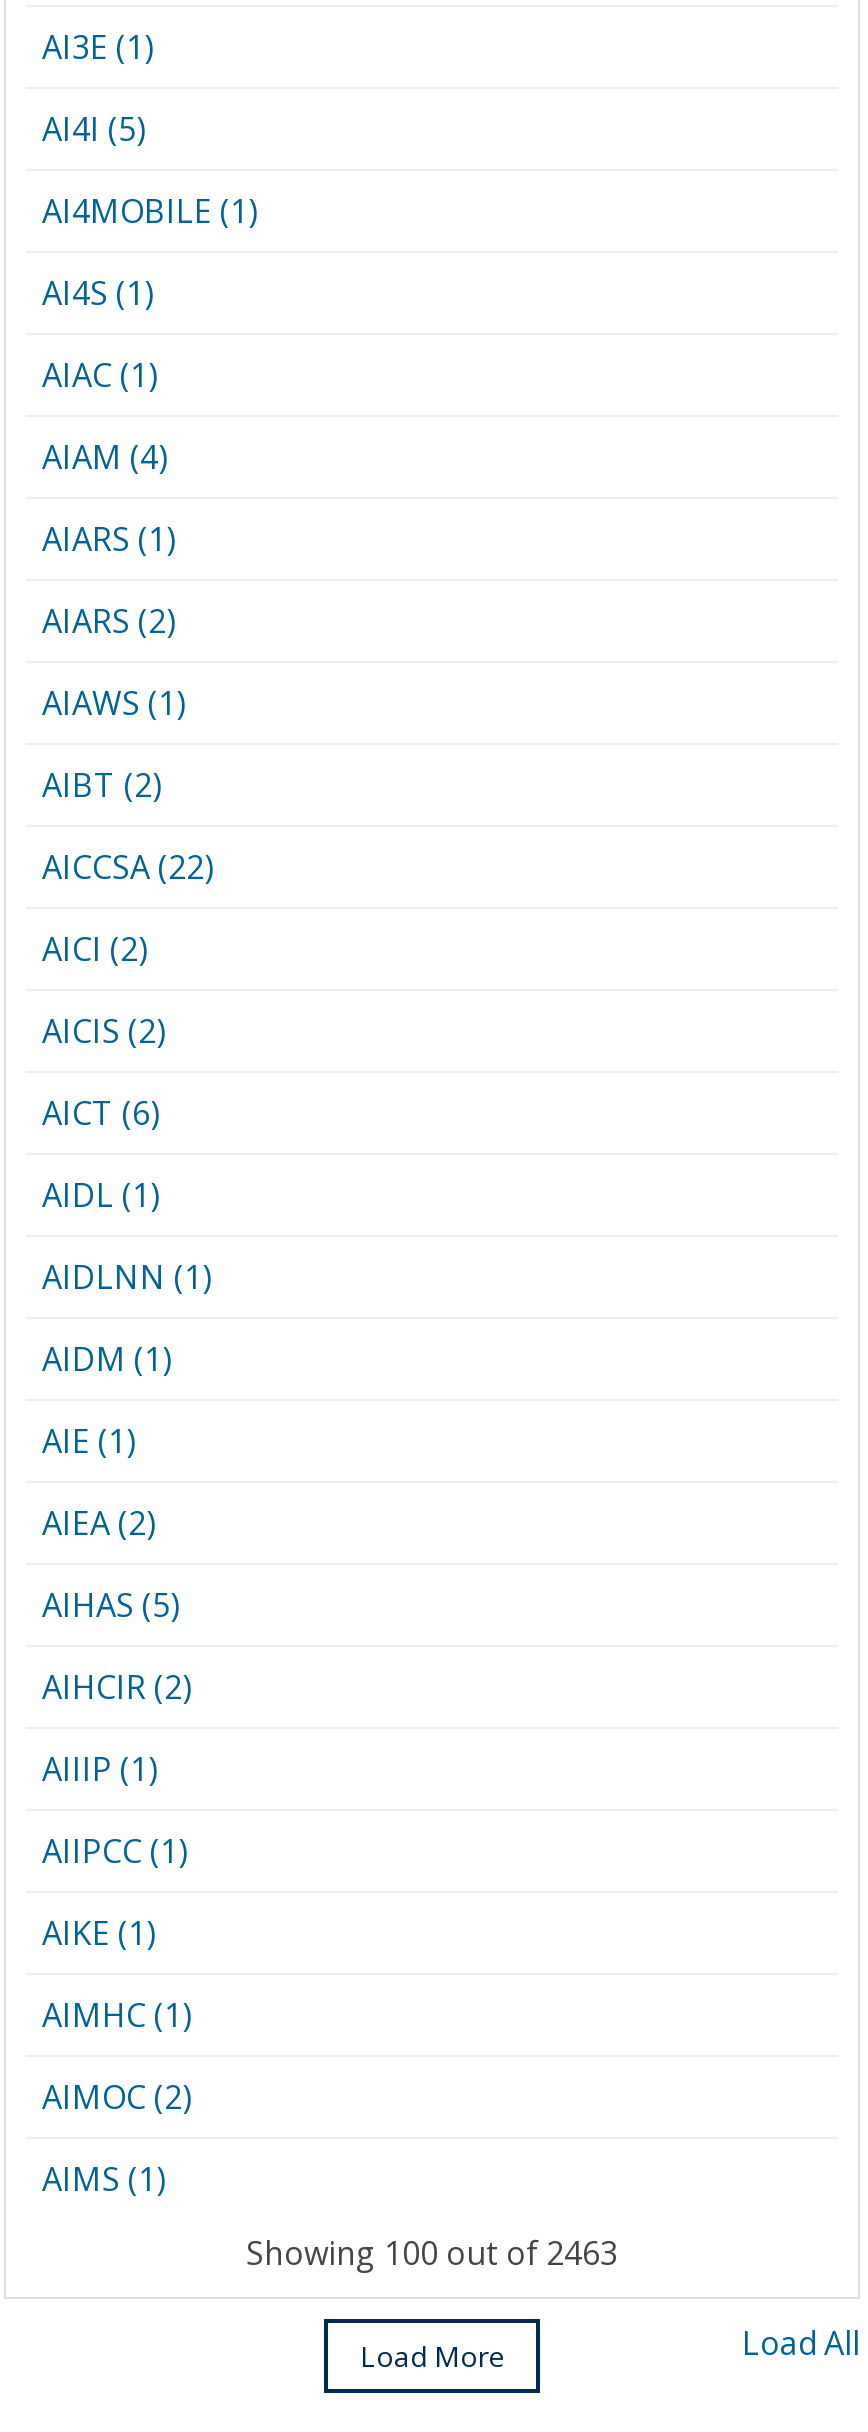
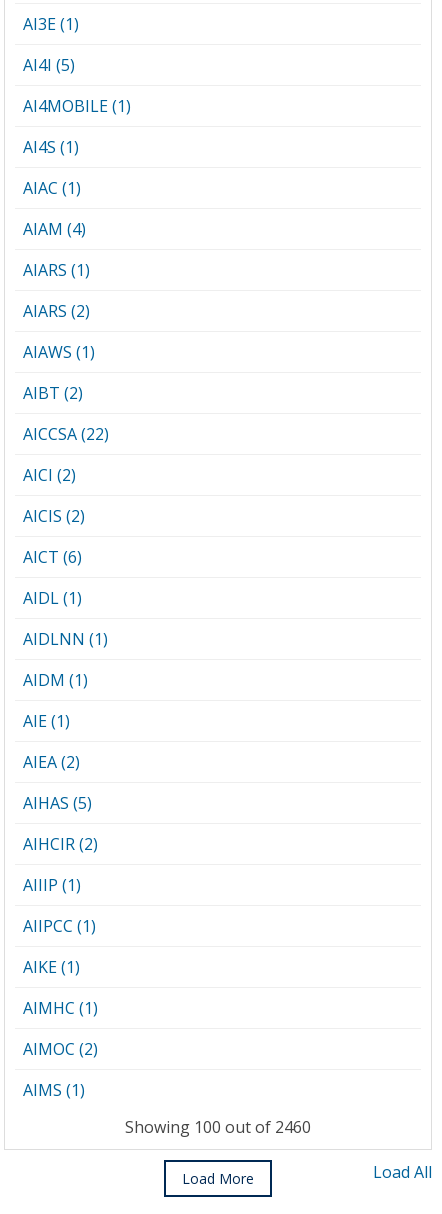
- Showing 100 out of 2463
+ Showing 100 out of 2460
